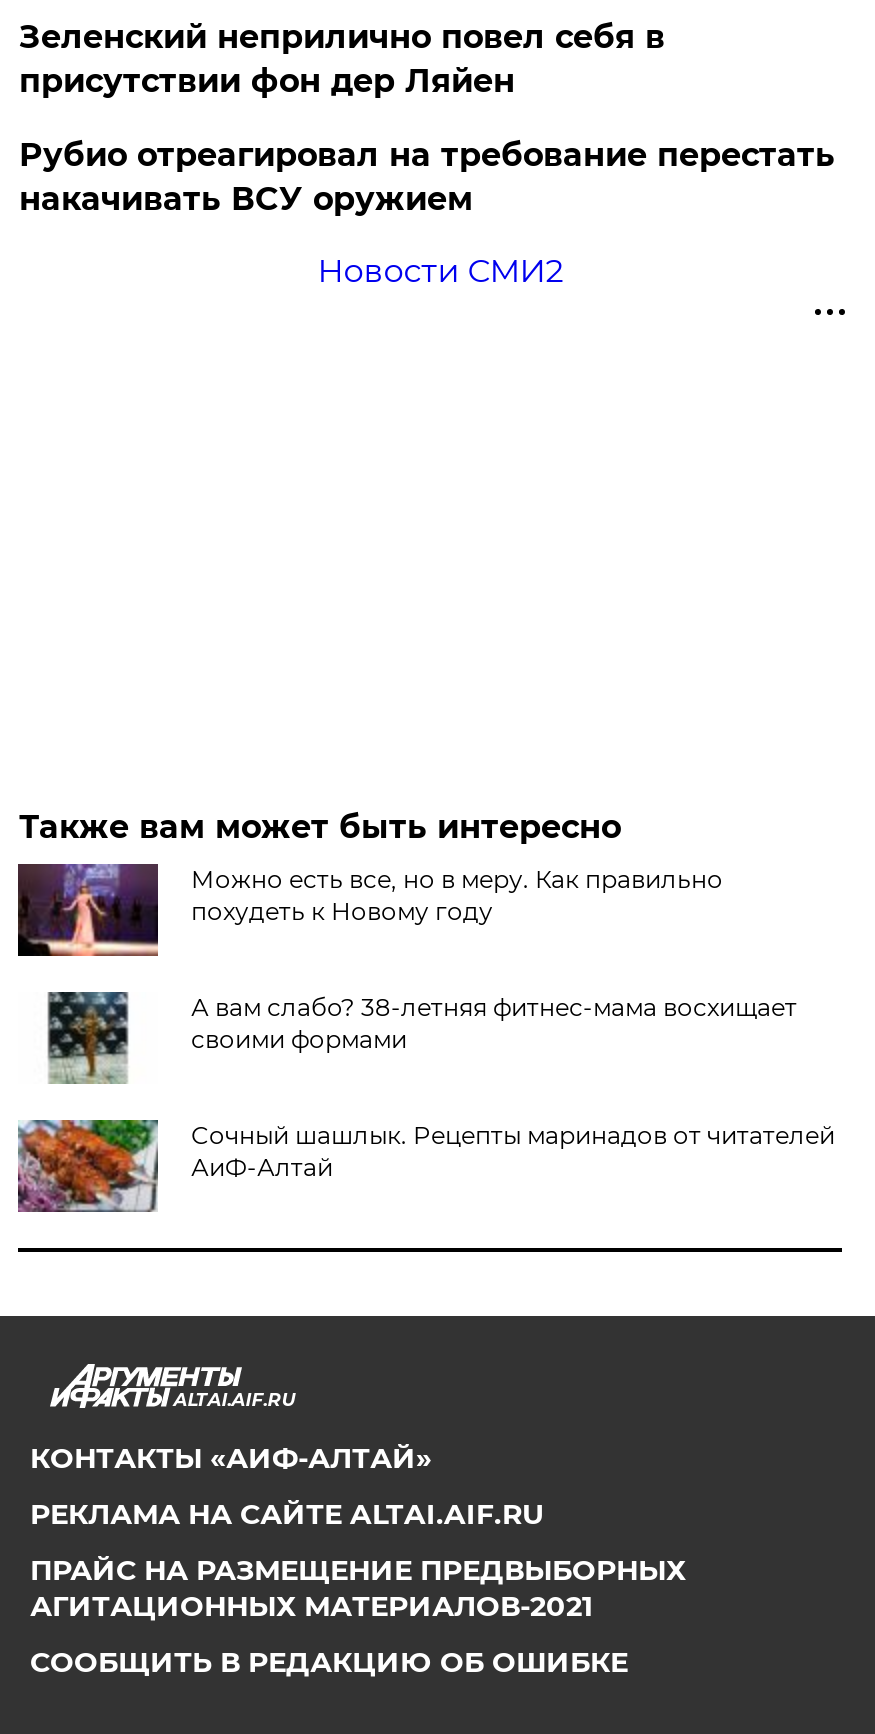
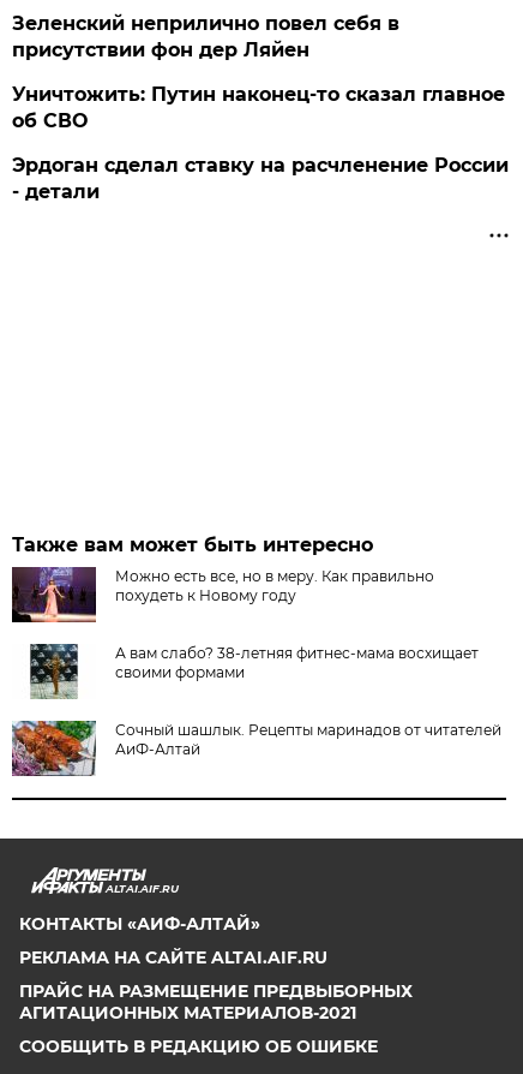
- Рубио отреагировал на требование перестать
- накачивать ВСУ оружием
+ Уничтожить: Путин наконец-то сказал главное
+ об СВО

- Новости СМИ2
+ Эрдоган сделал ставку на расчленение России
+ - детали
